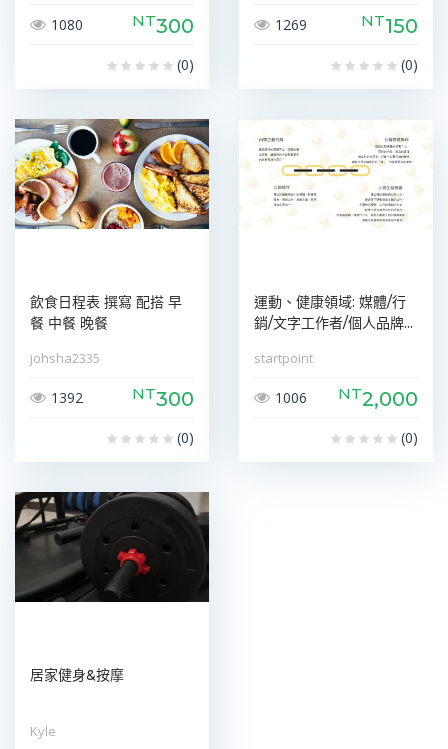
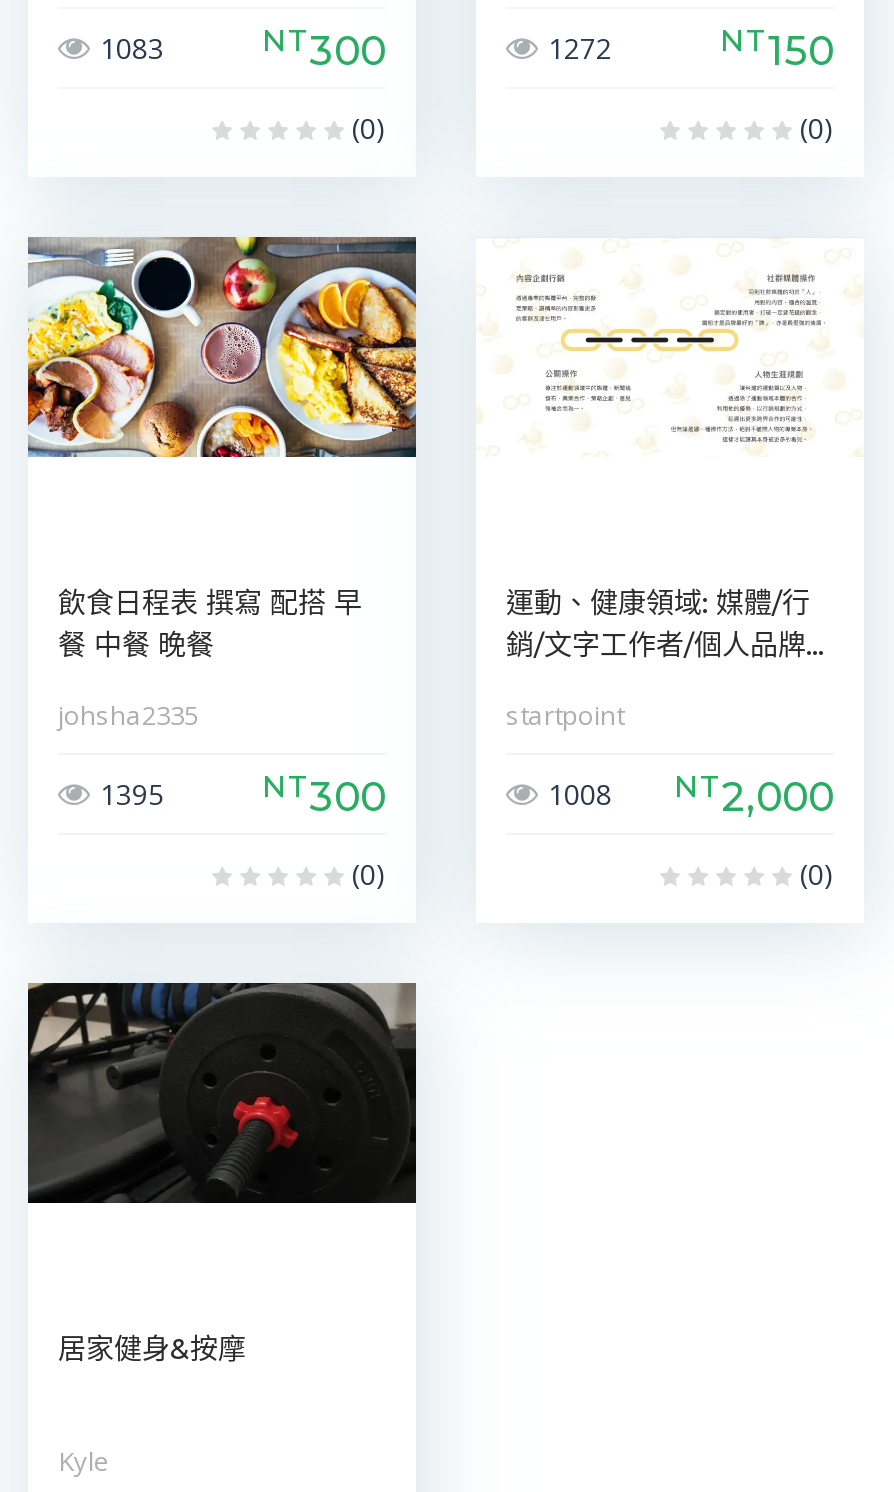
- 1080
+ 1083

- 1269
+ 1272

- 1392
+ 1395

- 1006 NT2,000
+ 1008 NT2,000
